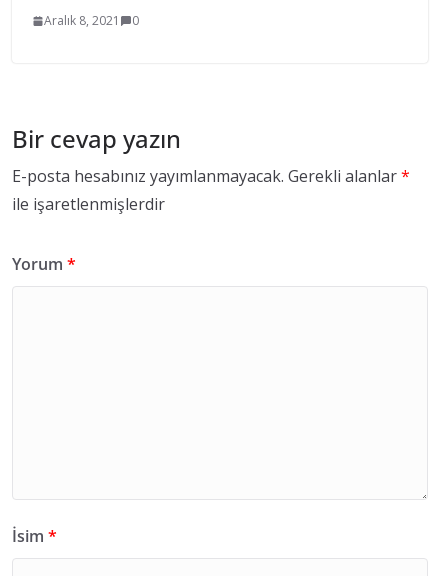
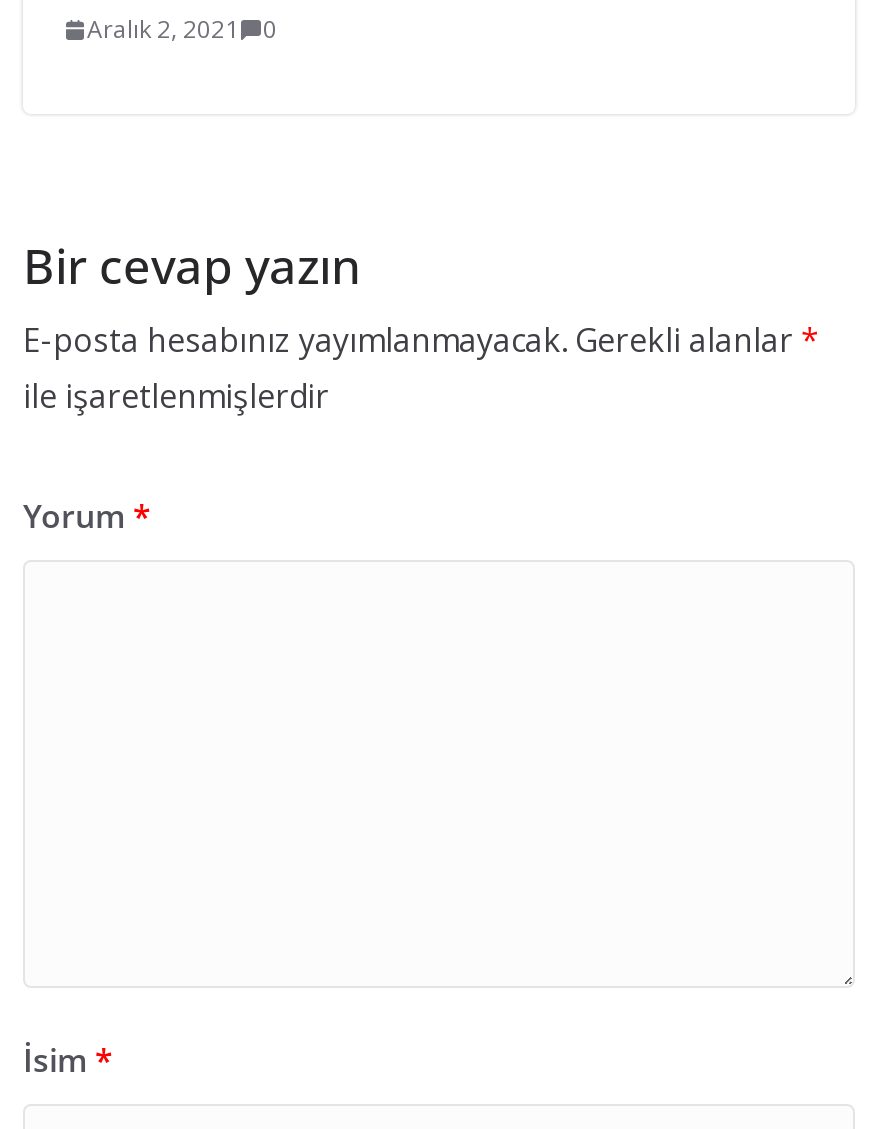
- Aralık 8, 2021 0
+ Aralık 2, 2021 0
